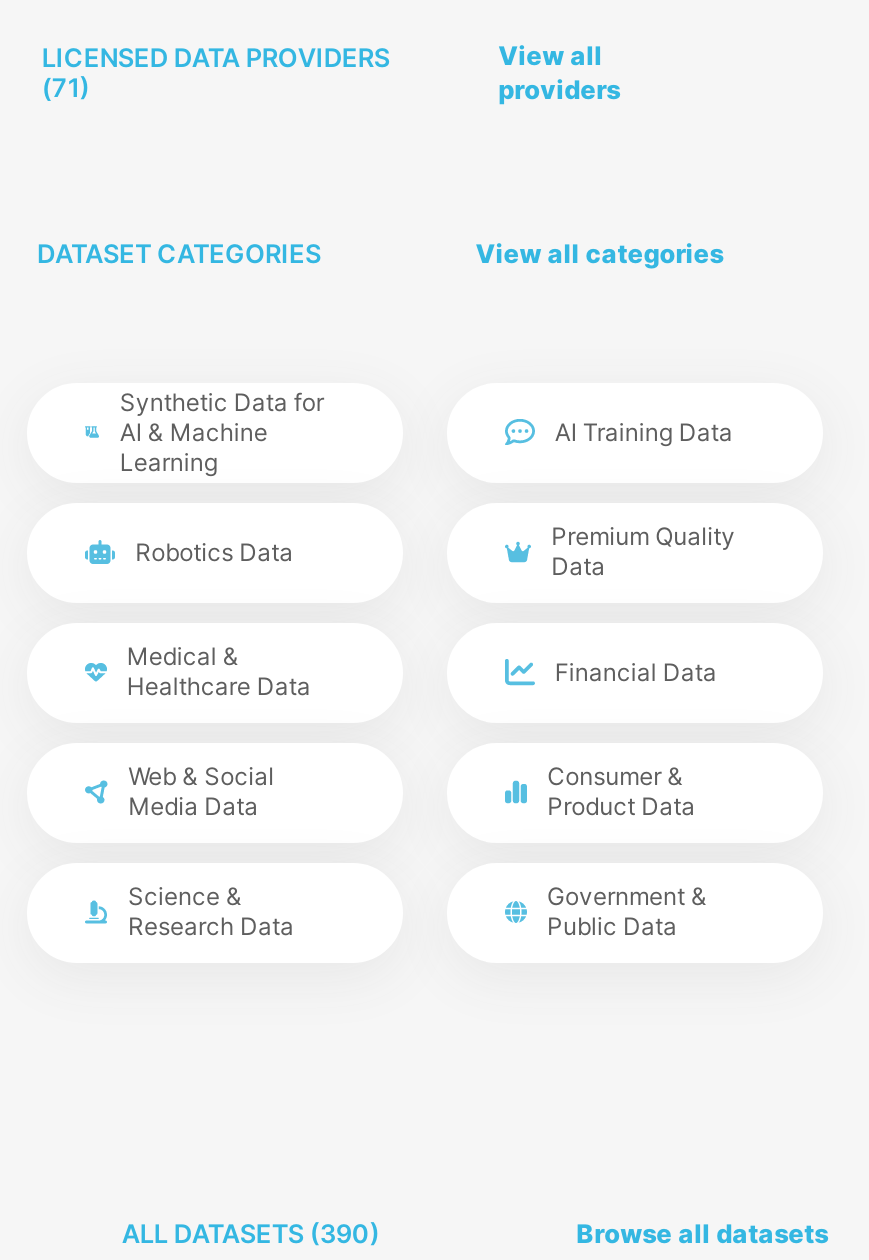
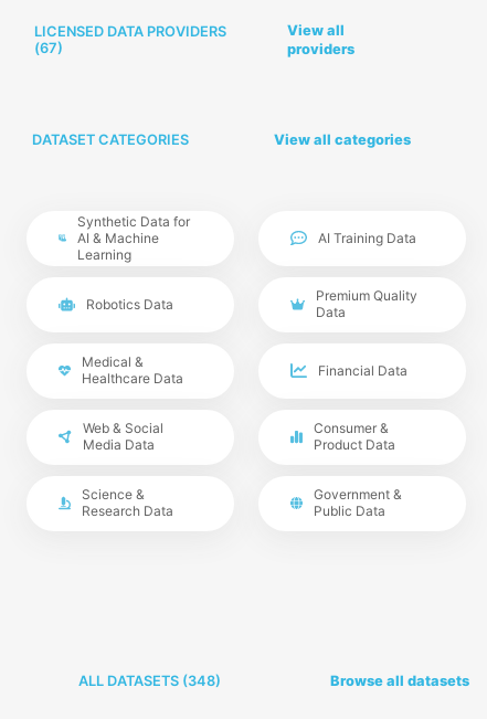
- (71)
+ (67)

- ALL DATASETS (390)
+ ALL DATASETS (348)
